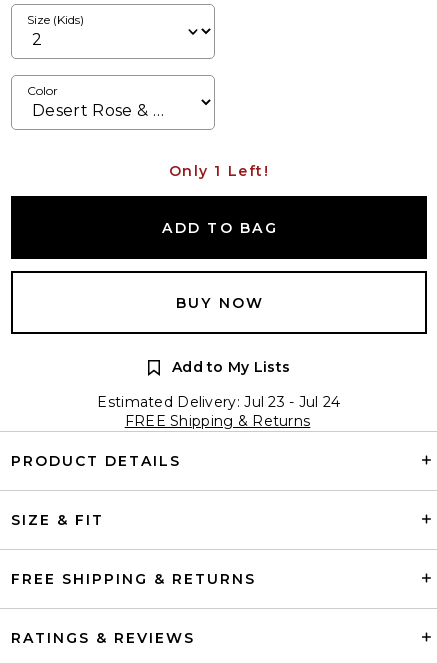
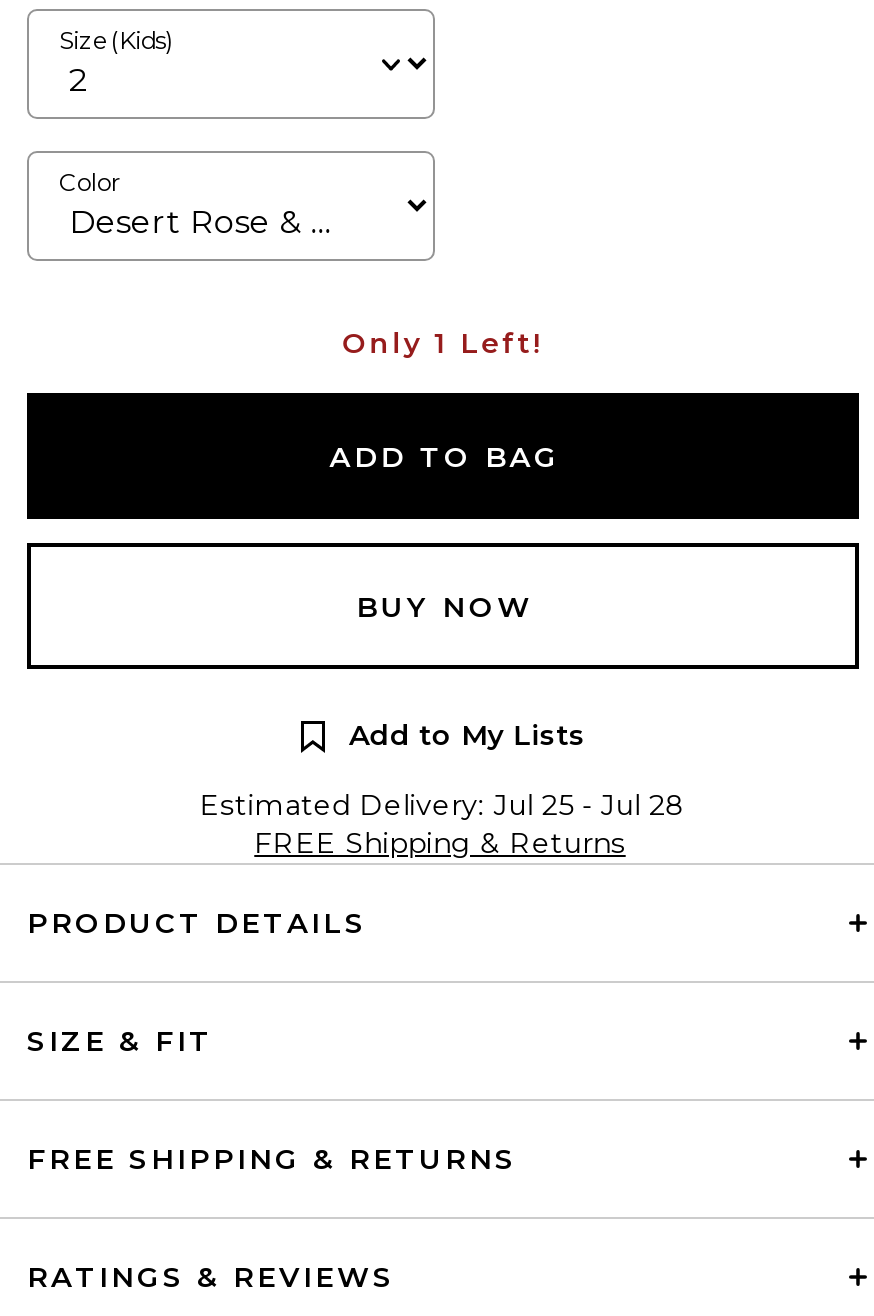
- Estimated Delivery: Jul 23 - Jul 24
+ Estimated Delivery: Jul 25 - Jul 28
